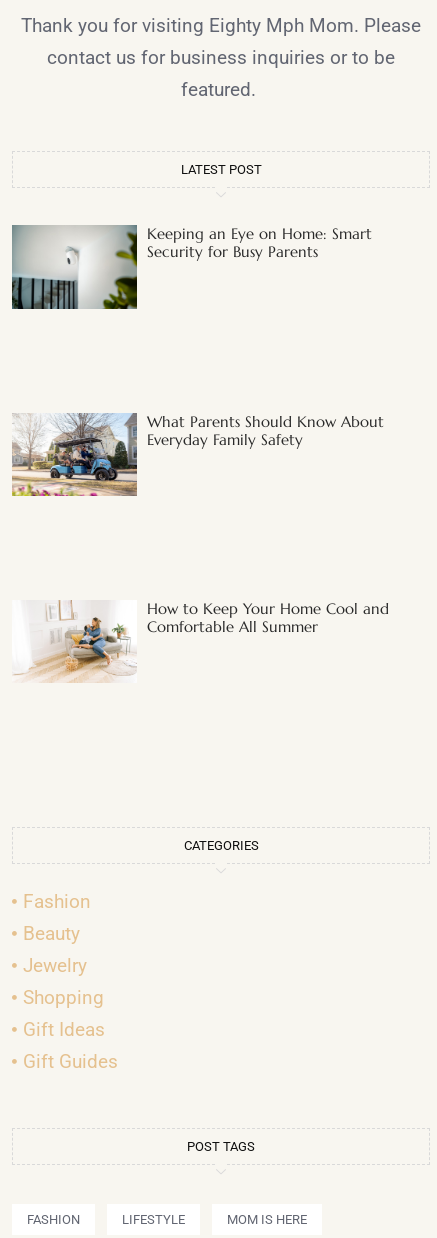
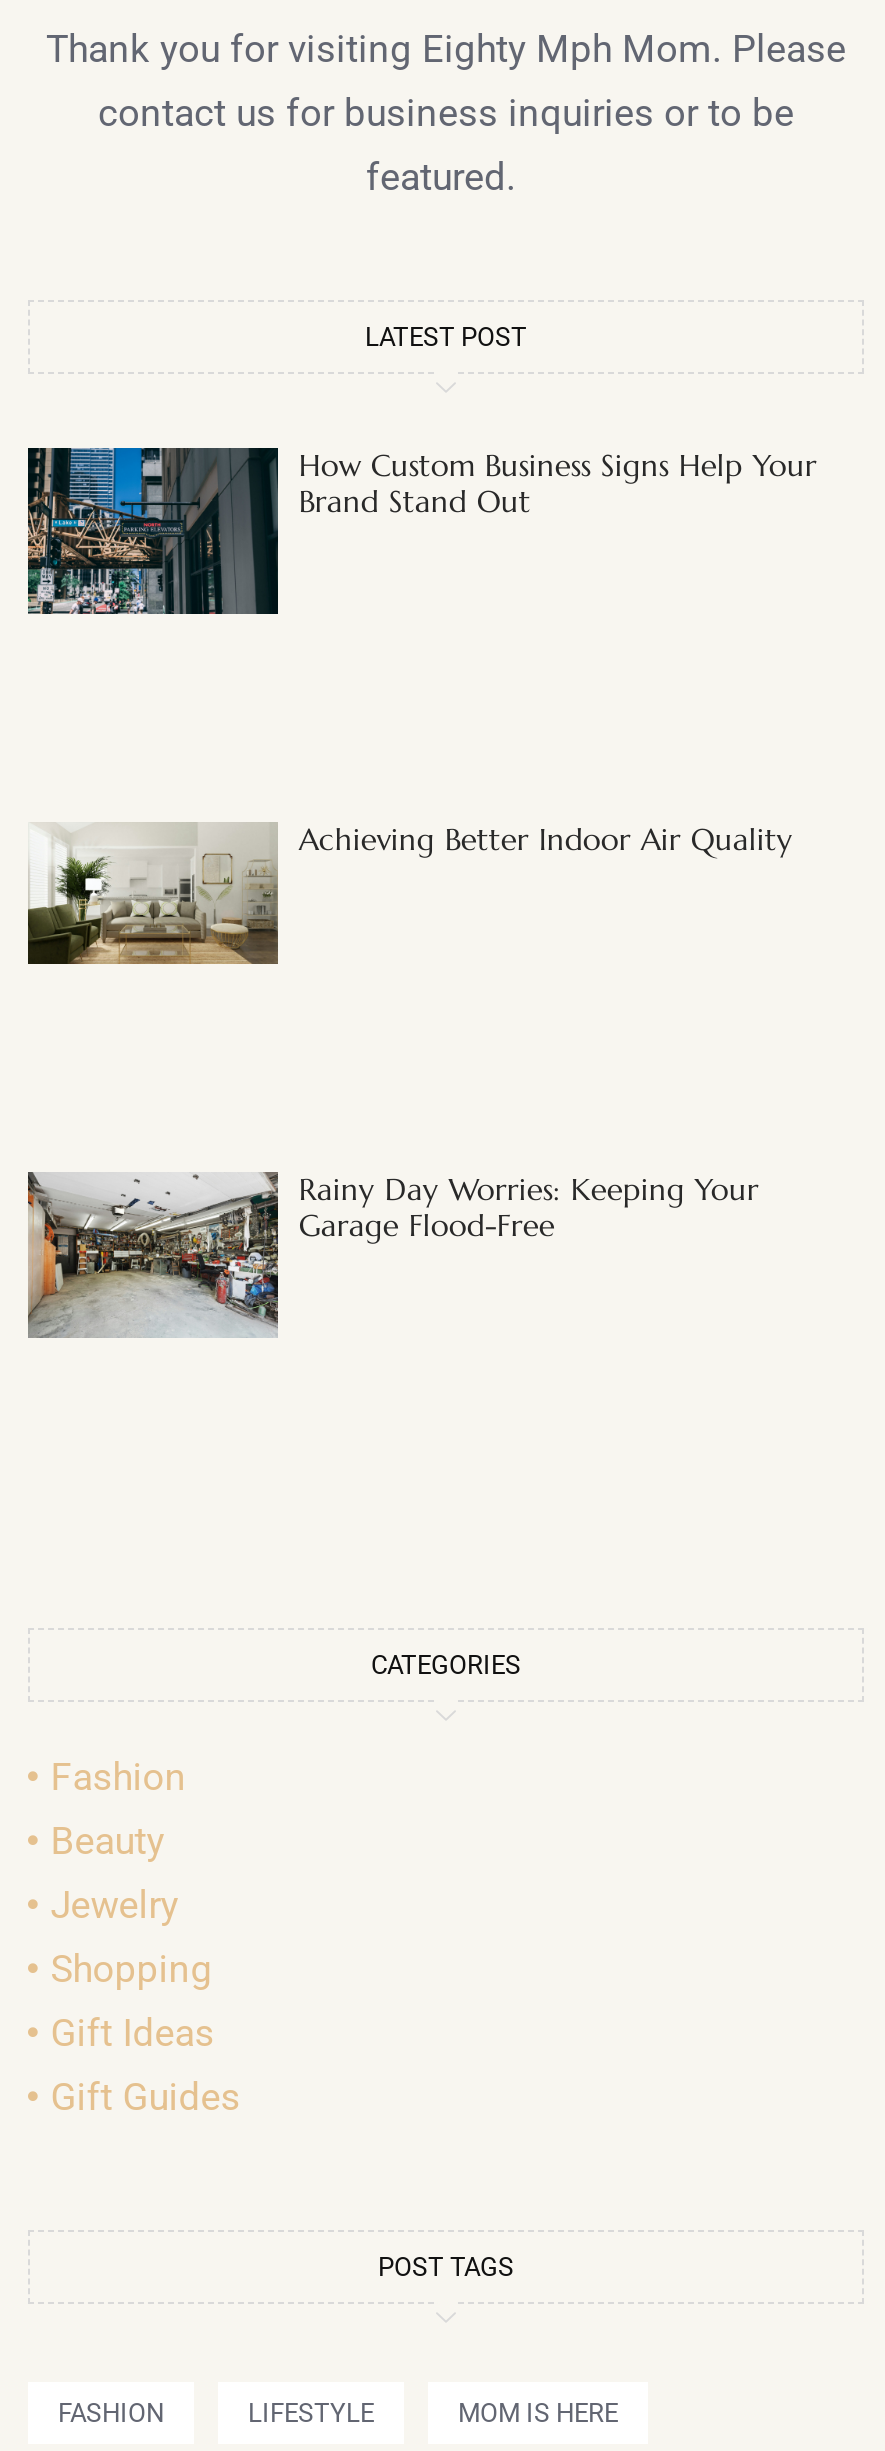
- [image]
- Keeping an Eye on Home: Smart
- Security for Busy Parents
+ [image]
+ How Custom Business Signs Help Your
+ Brand Stand Out

- [image]
- What Parents Should Know About
- Everyday Family Safety
+ [image]
+ Achieving Better Indoor Air Quality

- [image]
- How to Keep Your Home Cool and
- Comfortable All Summer
+ [image]
+ Rainy Day Worries: Keeping Your
+ Garage Flood-Free
